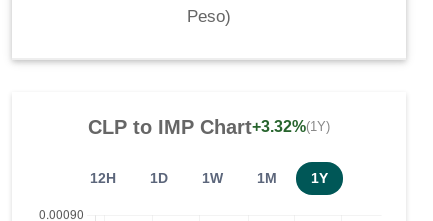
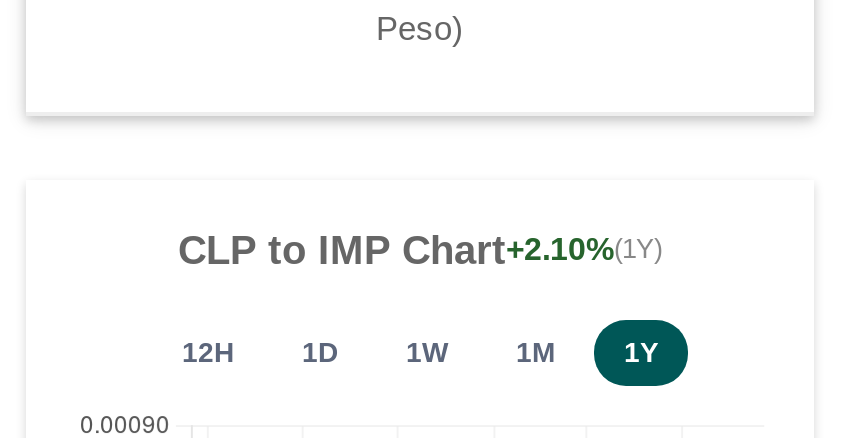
- CLP to IMP Chart+3.32%(1Y)
+ CLP to IMP Chart+2.10%(1Y)
